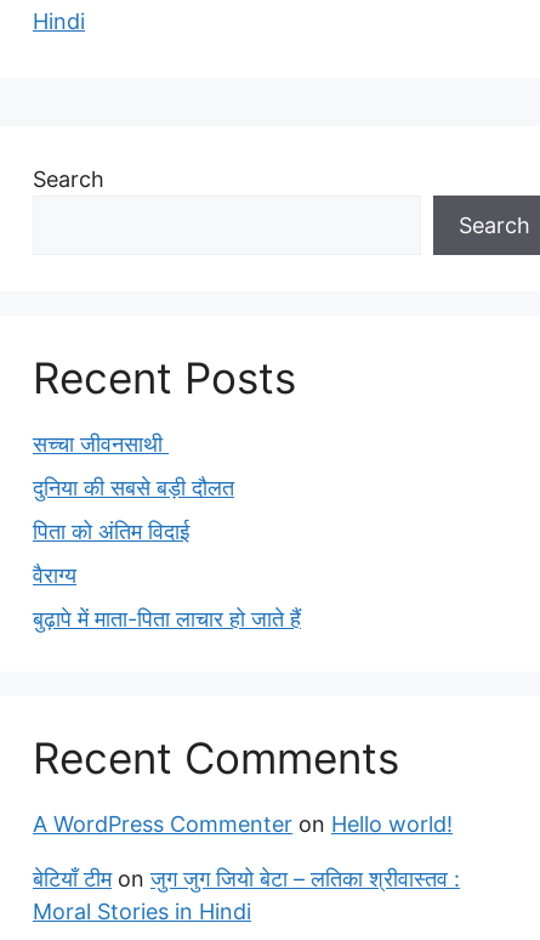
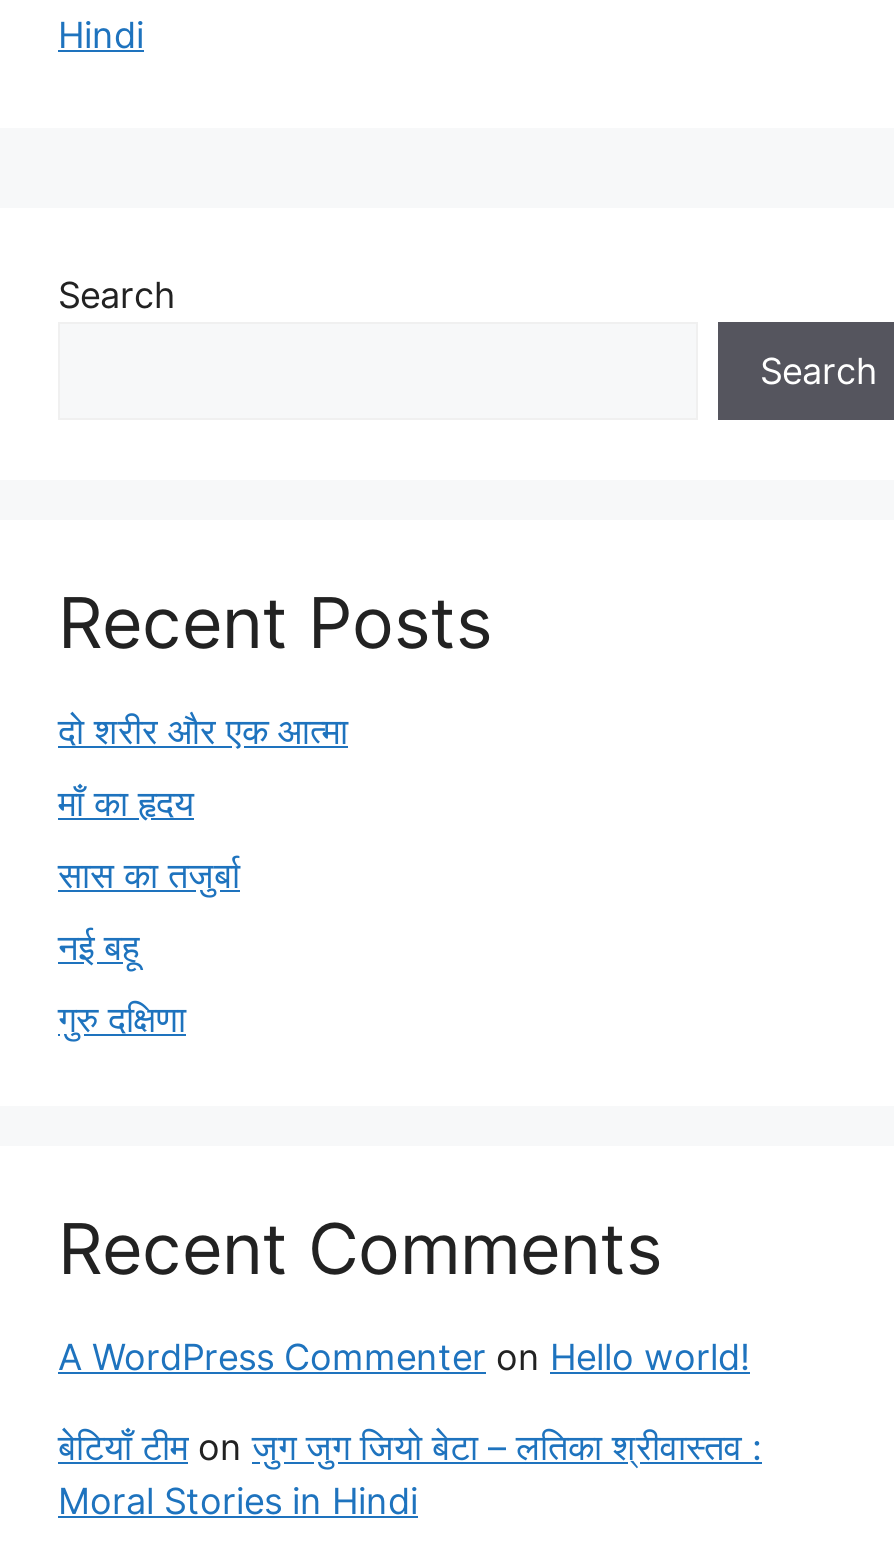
- सच्चा जीवनसाथी
+ दो शरीर और एक आत्मा

- दुनिया की सबसे बड़ी दौलत
+ माँ का हृदय

- पिता को अंतिम विदाई
+ सास का तजुर्बा

- वैराग्य
+ नई बहू

- बुढ़ापे में माता-पिता लाचार हो जाते हैं
+ गुरु दक्षिणा
